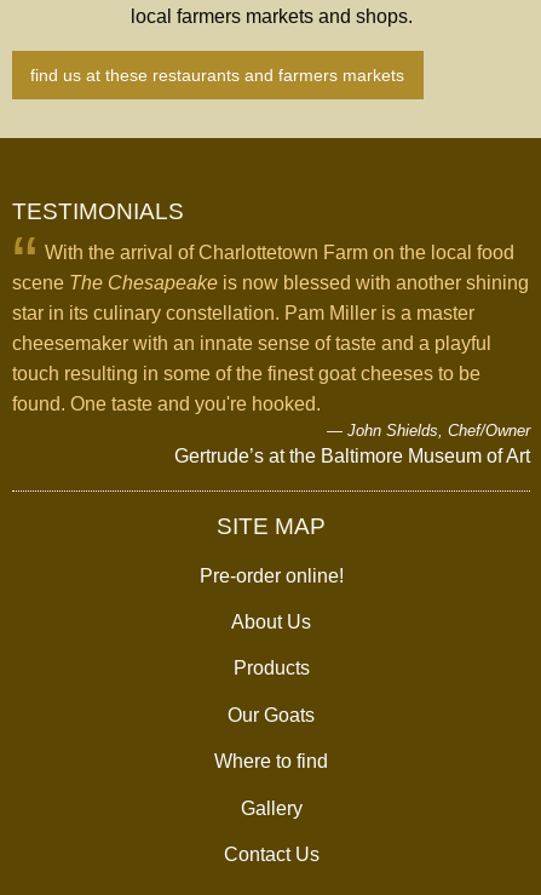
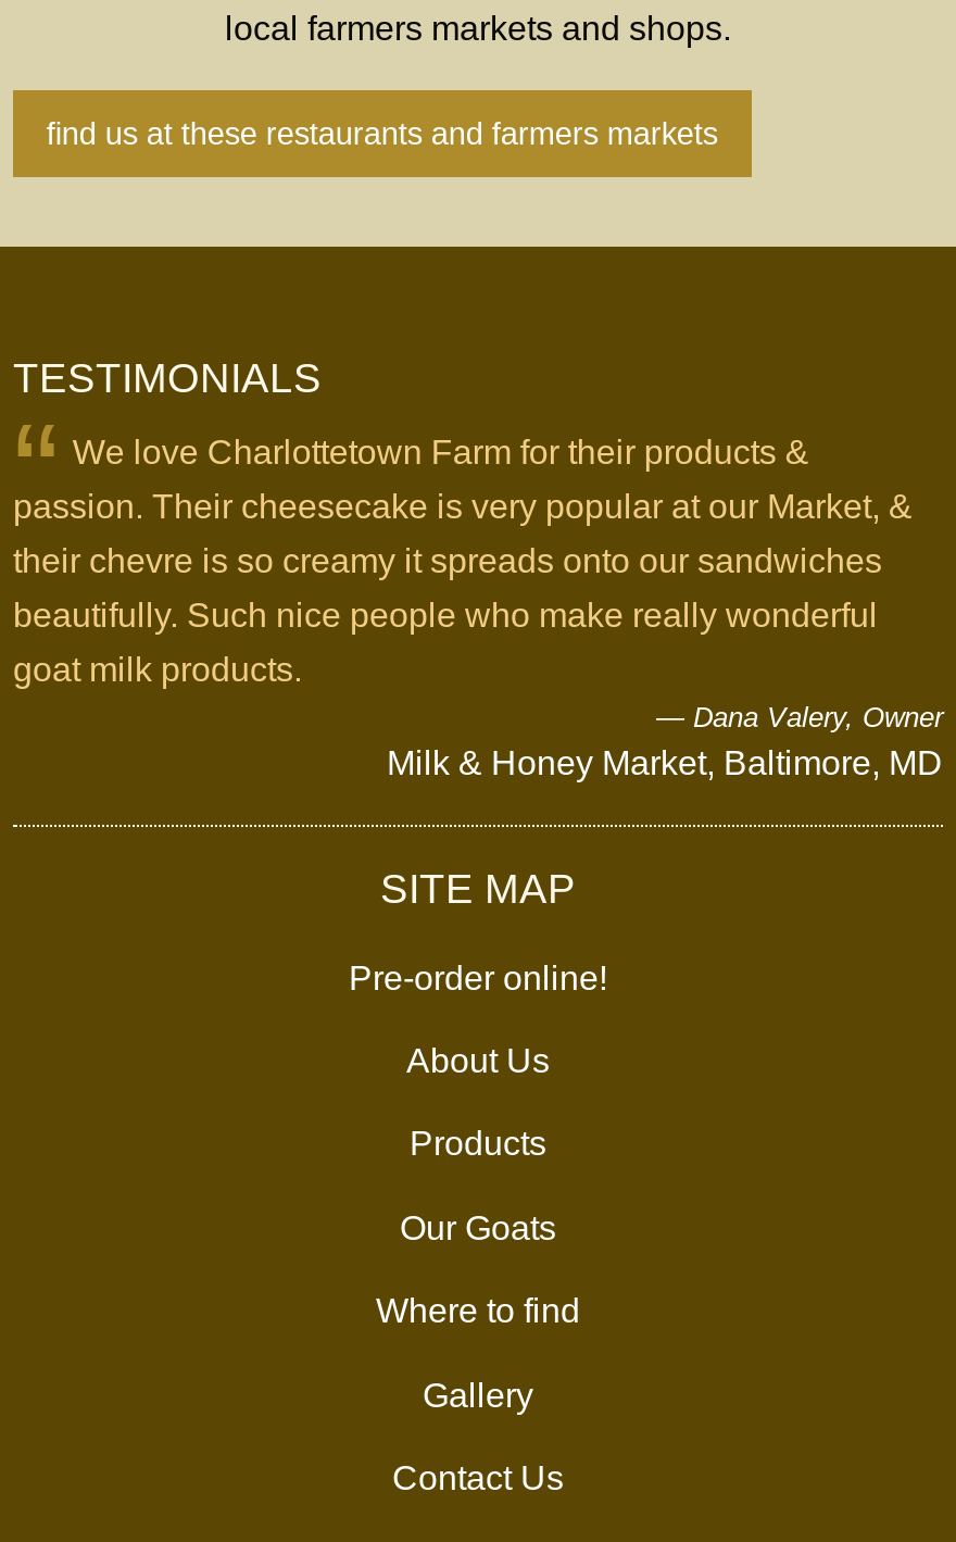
- With the arrival of Charlottetown Farm on the local food
- scene The Chesapeake is now blessed with another shining
- star in its culinary constellation. Pam Miller is a master
- cheesemaker with an innate sense of taste and a playful
- touch resulting in some of the finest goat cheeses to be
- found. One taste and you're hooked.
- John Shields, Chef/Owner
- Gertrude’s at the Baltimore Museum of Art
+ We love Charlottetown Farm for their products &
+ passion. Their cheesecake is very popular at our Market, &
+ their chevre is so creamy it spreads onto our sandwiches
+ beautifully. Such nice people who make really wonderful
+ goat milk products.
+ Dana Valery, Owner
+ Milk & Honey Market, Baltimore, MD
